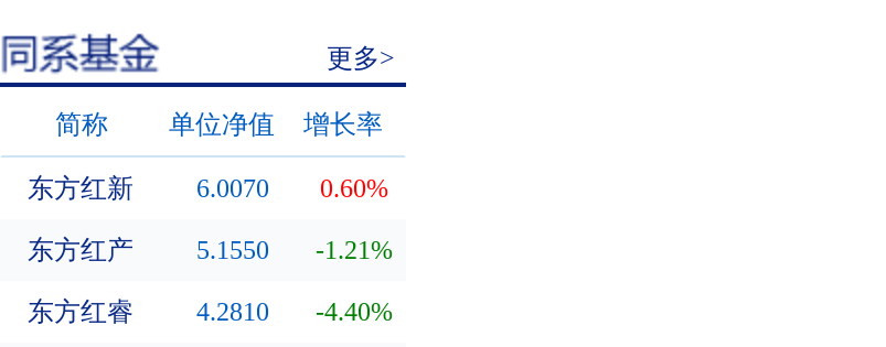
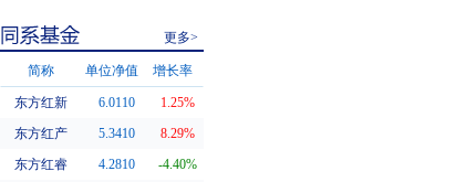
- 6.0070
+ 6.0110

- 0.60%
+ 1.25%

- 5.1550
+ 5.3410

- -1.21%
+ 8.29%
